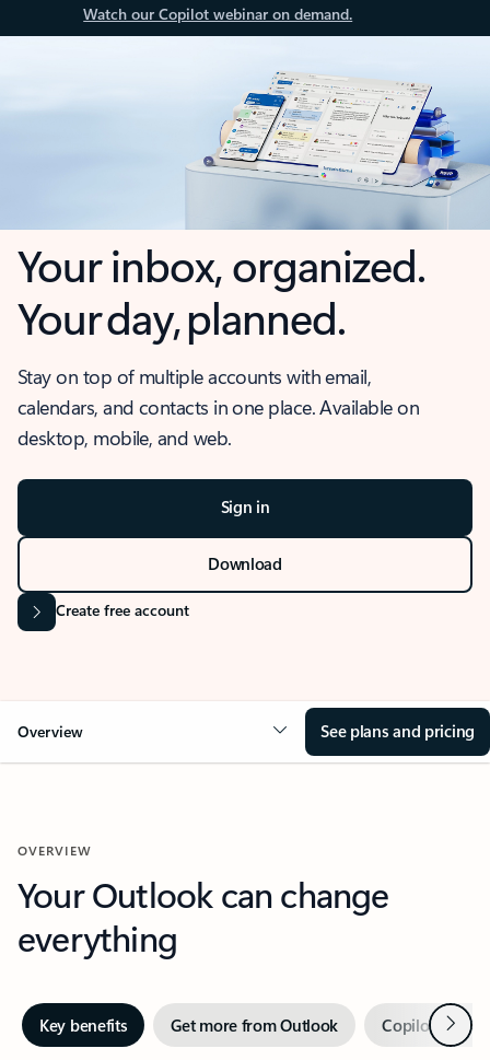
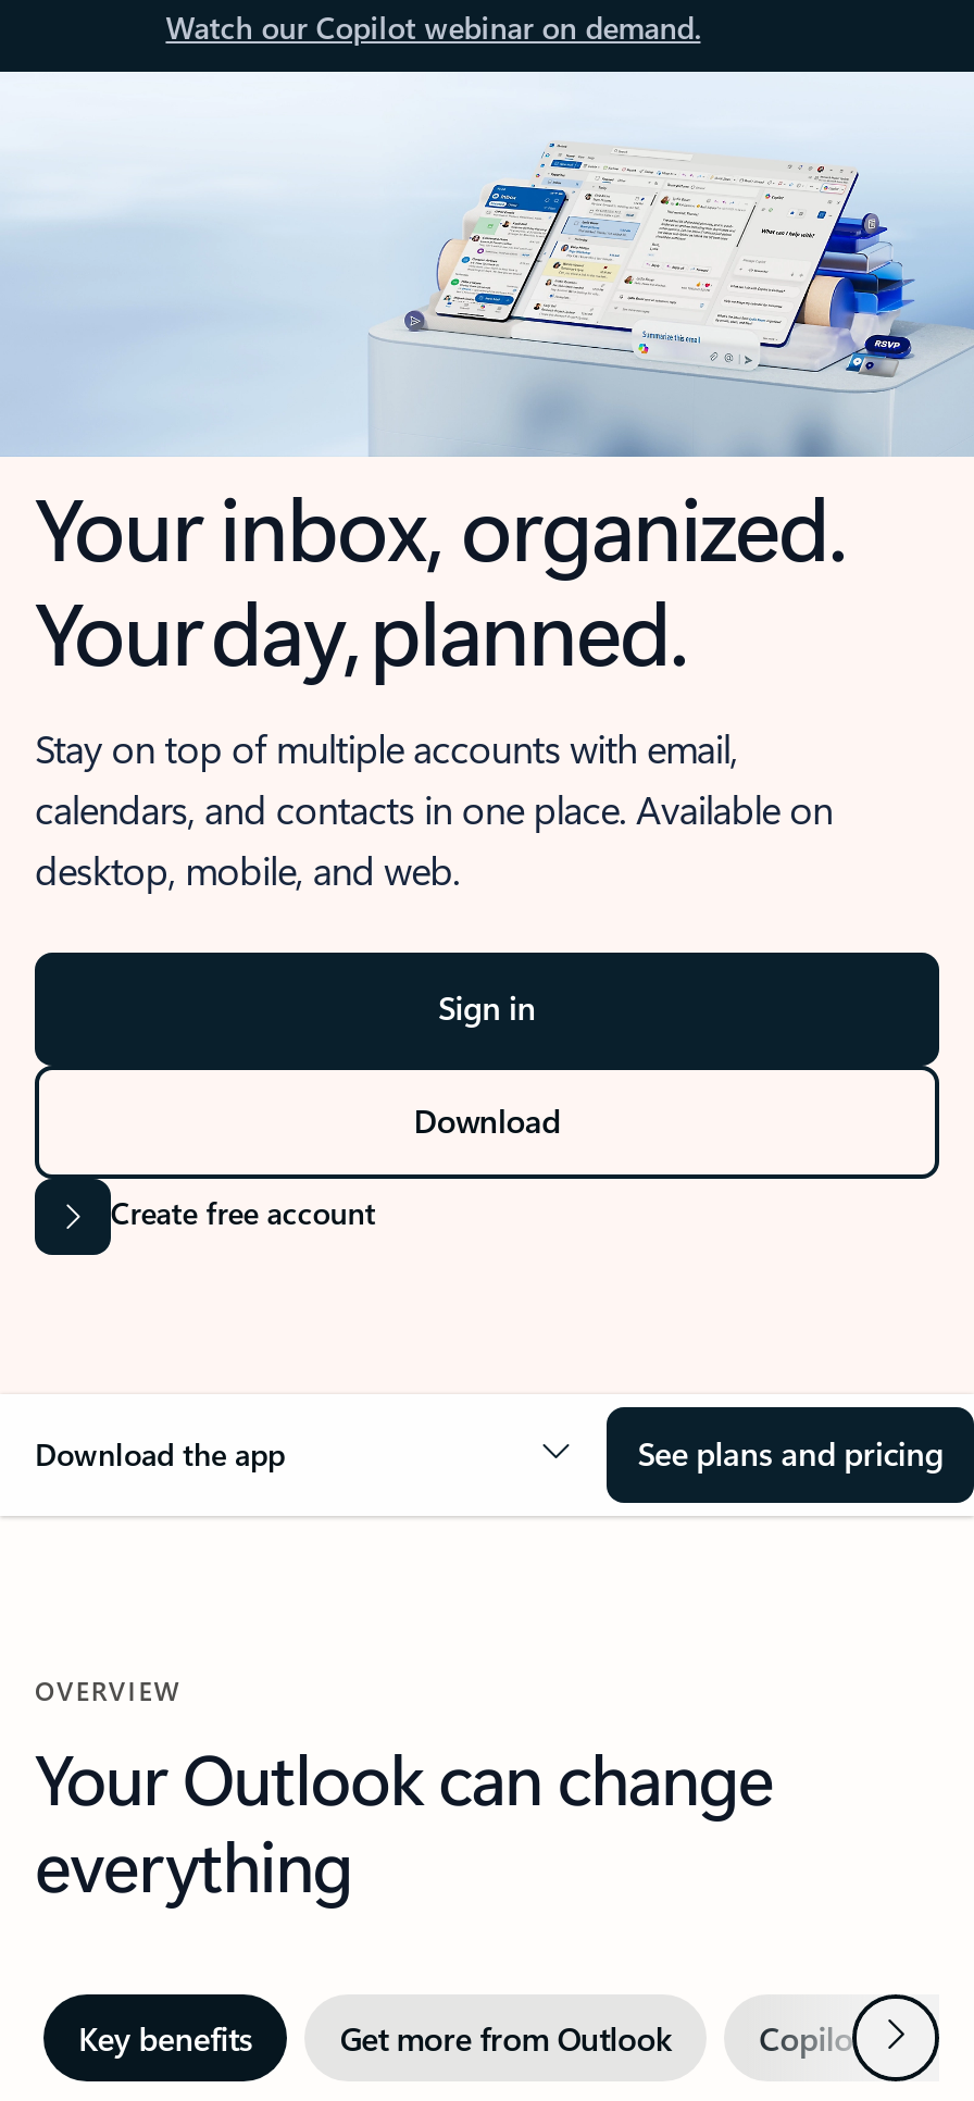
- Overview
+ Download the app
